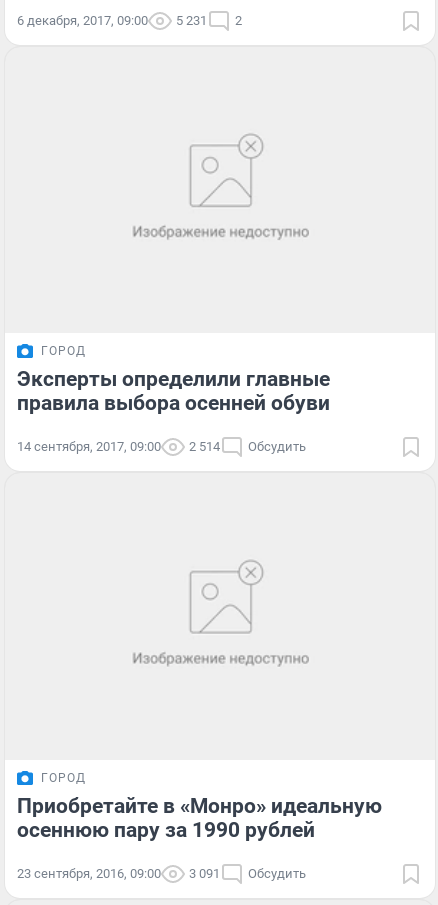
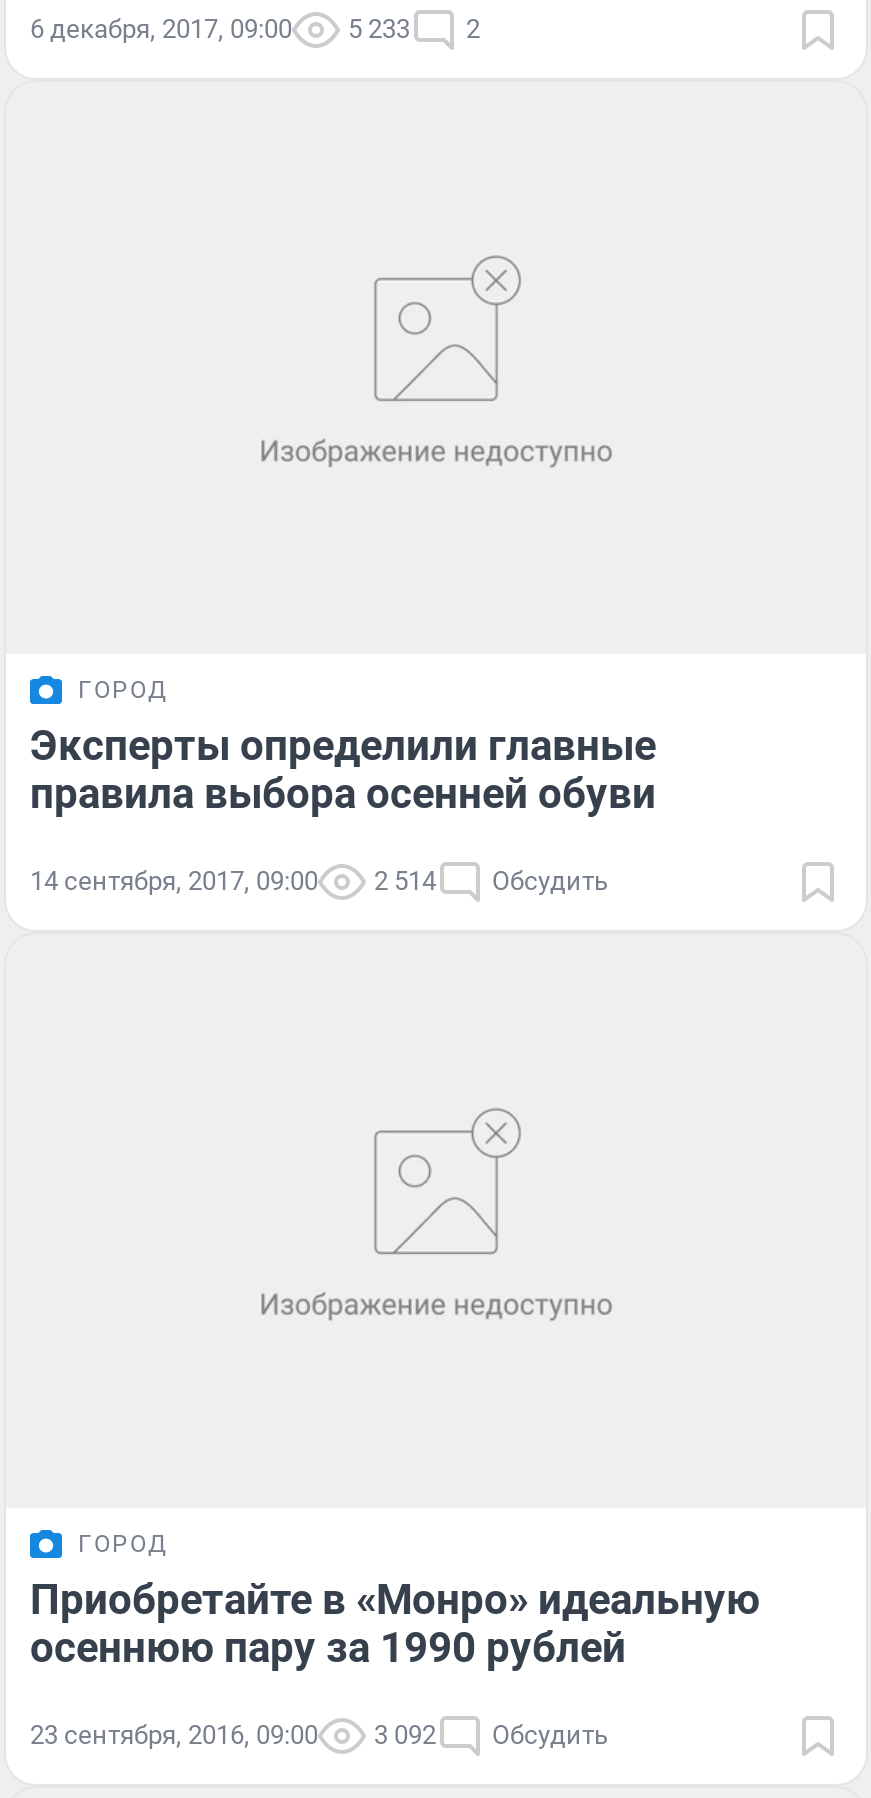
- 6 декабря, 2017, 09:00 5 231 2
+ 6 декабря, 2017, 09:00 5 233 2

- 23 сентября, 2016, 09:00 3 091 Обсудить
+ 23 сентября, 2016, 09:00 3 092 Обсудить
